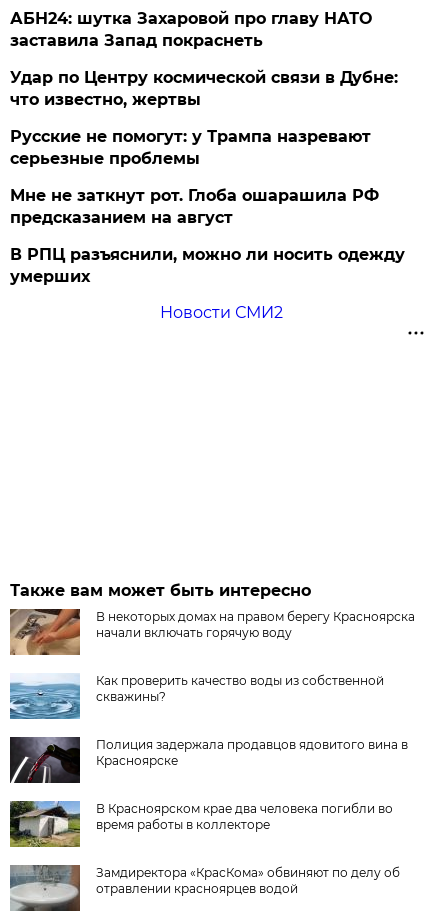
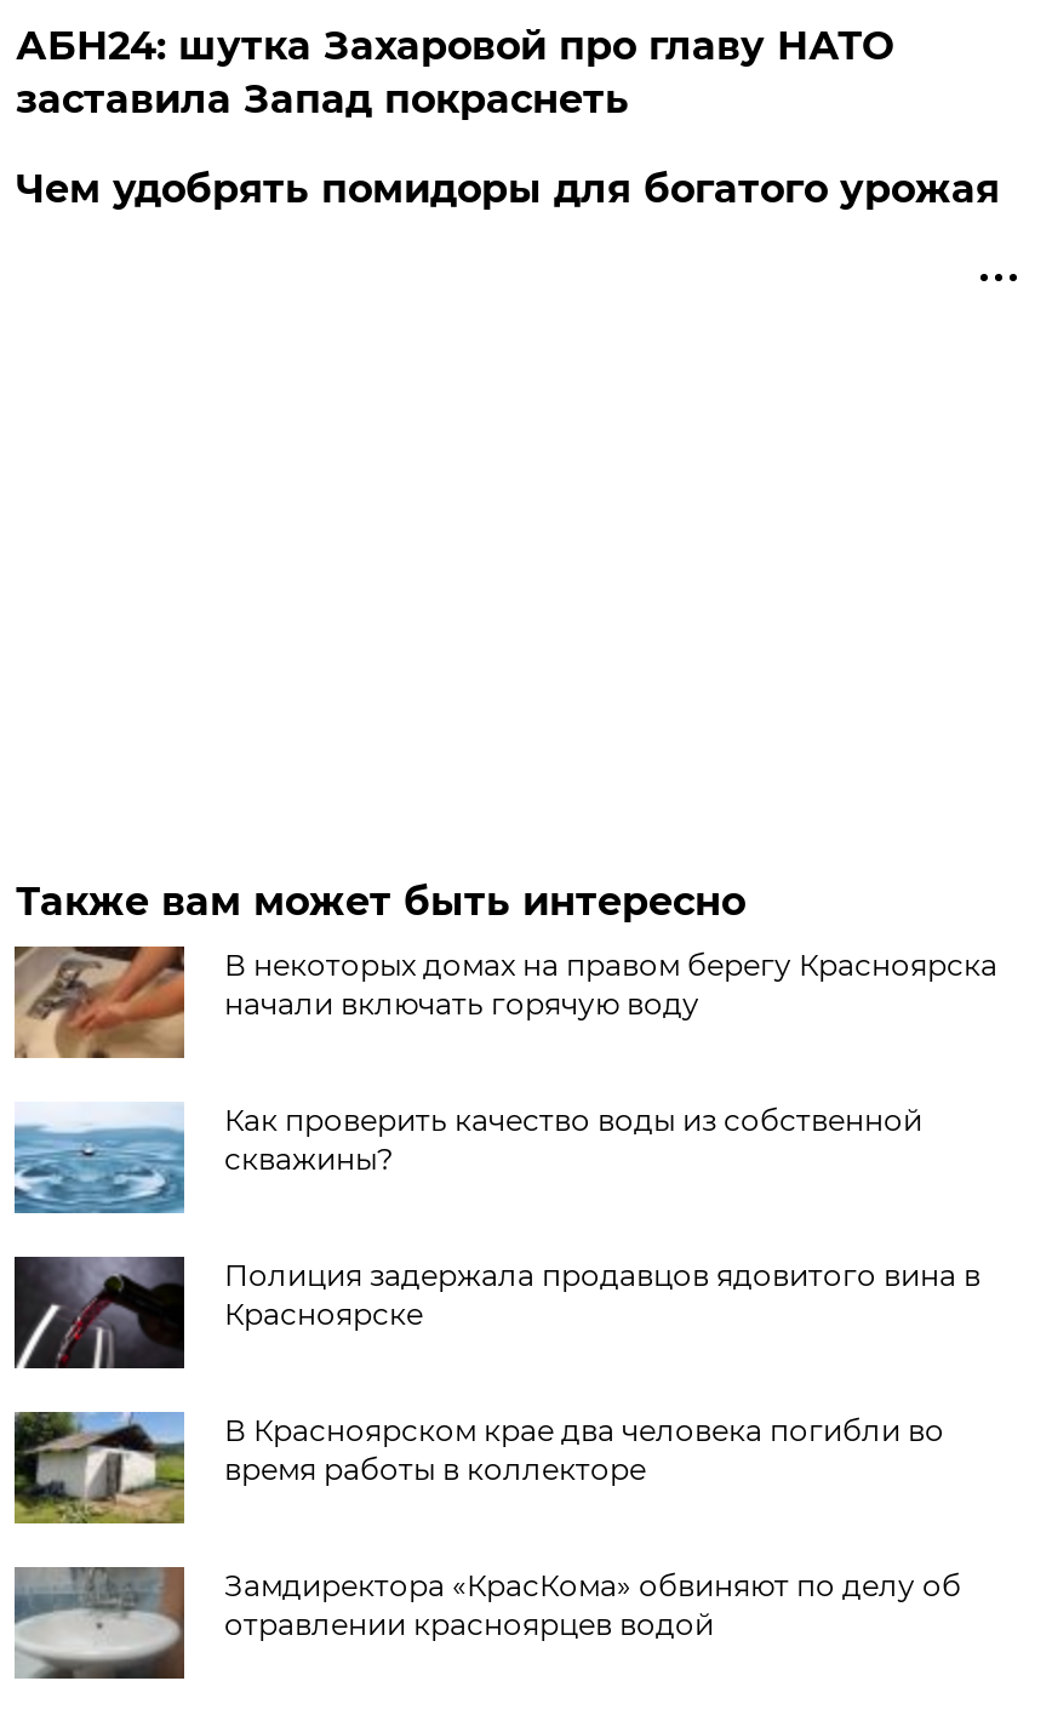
- Удар по Центру космической связи в Дубне:
- что известно, жертвы
- Русские не помогут: у Трампа назревают
- серьезные проблемы
- Мне не заткнут рот. Глоба ошарашила РФ
- предсказанием на август
- В РПЦ разъяснили, можно ли носить одежду
- умерших
- Новости СМИ2
+ Чем удобрять помидоры для богатого урожая
